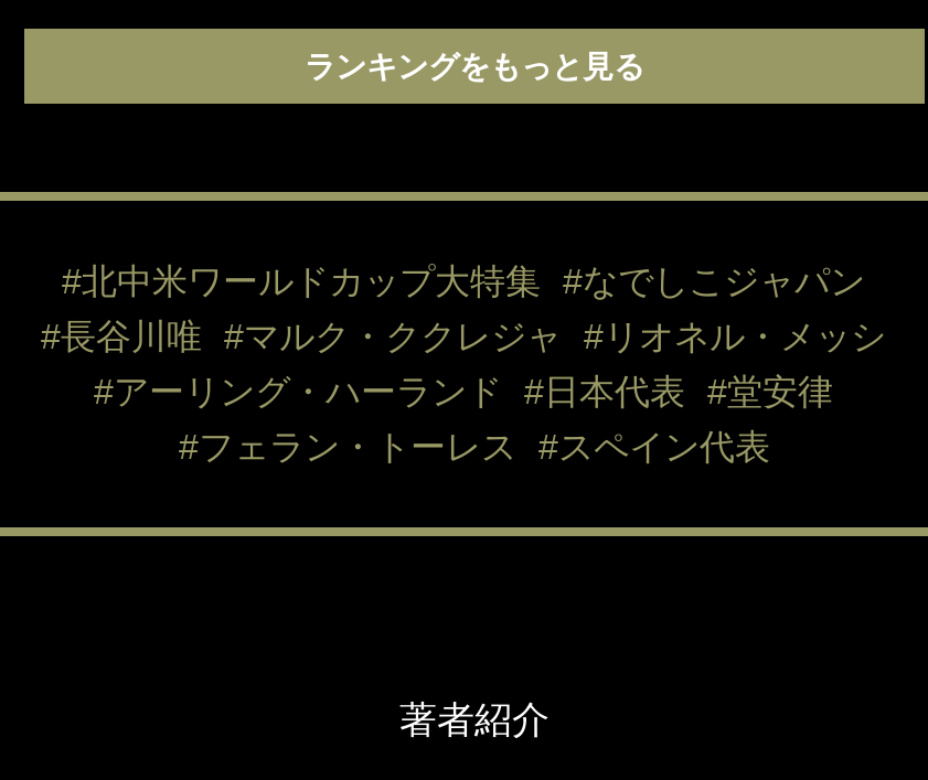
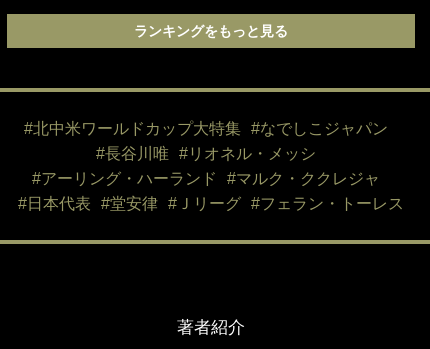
- #長谷川唯 #マルク・ククレジャ #リオネル・メッシ
+ #長谷川唯 #リオネル・メッシ

- #アーリング・ハーランド #日本代表 #堂安律
+ #アーリング・ハーランド #マルク・ククレジャ

- #フェラン・トーレス #スペイン代表
+ #日本代表 #堂安律 #Ｊリーグ #フェラン・トーレス
